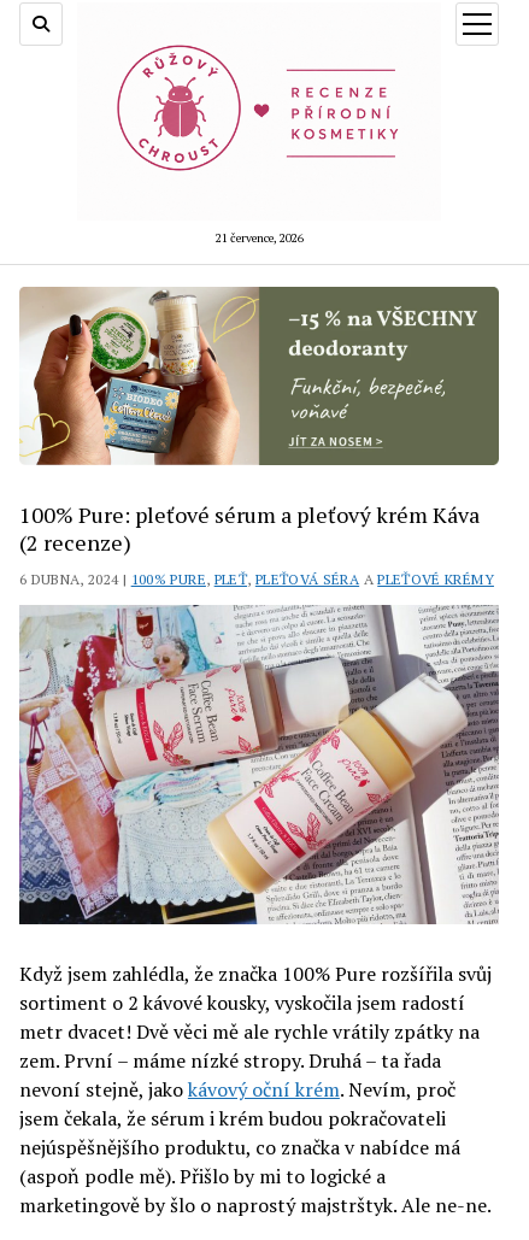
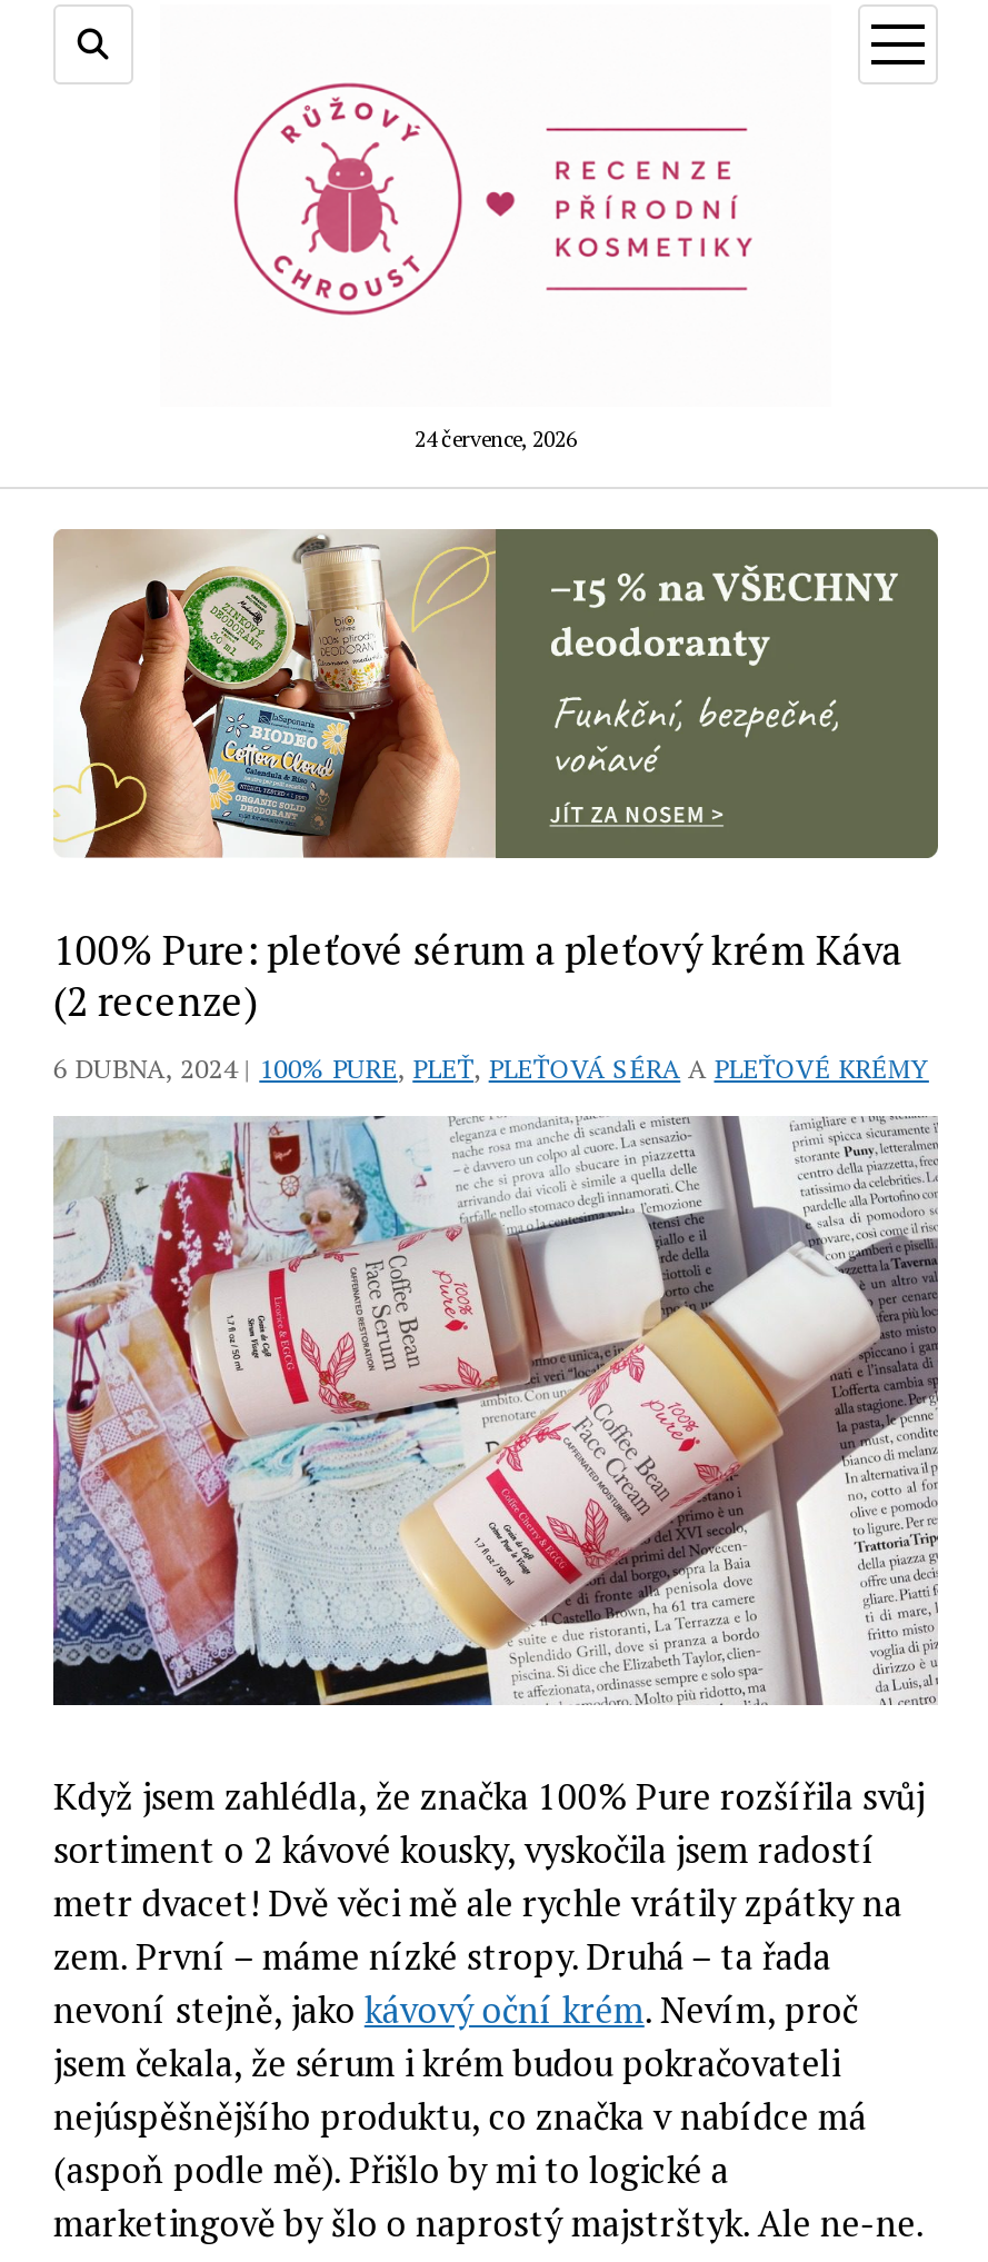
- 21 července, 2026
+ 24 července, 2026
